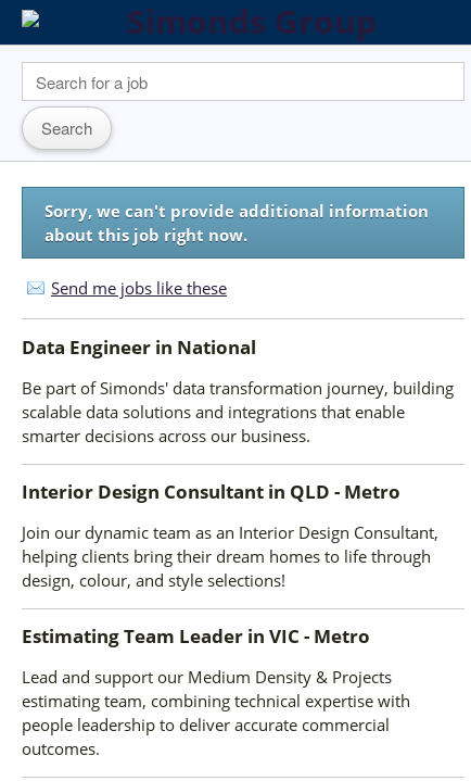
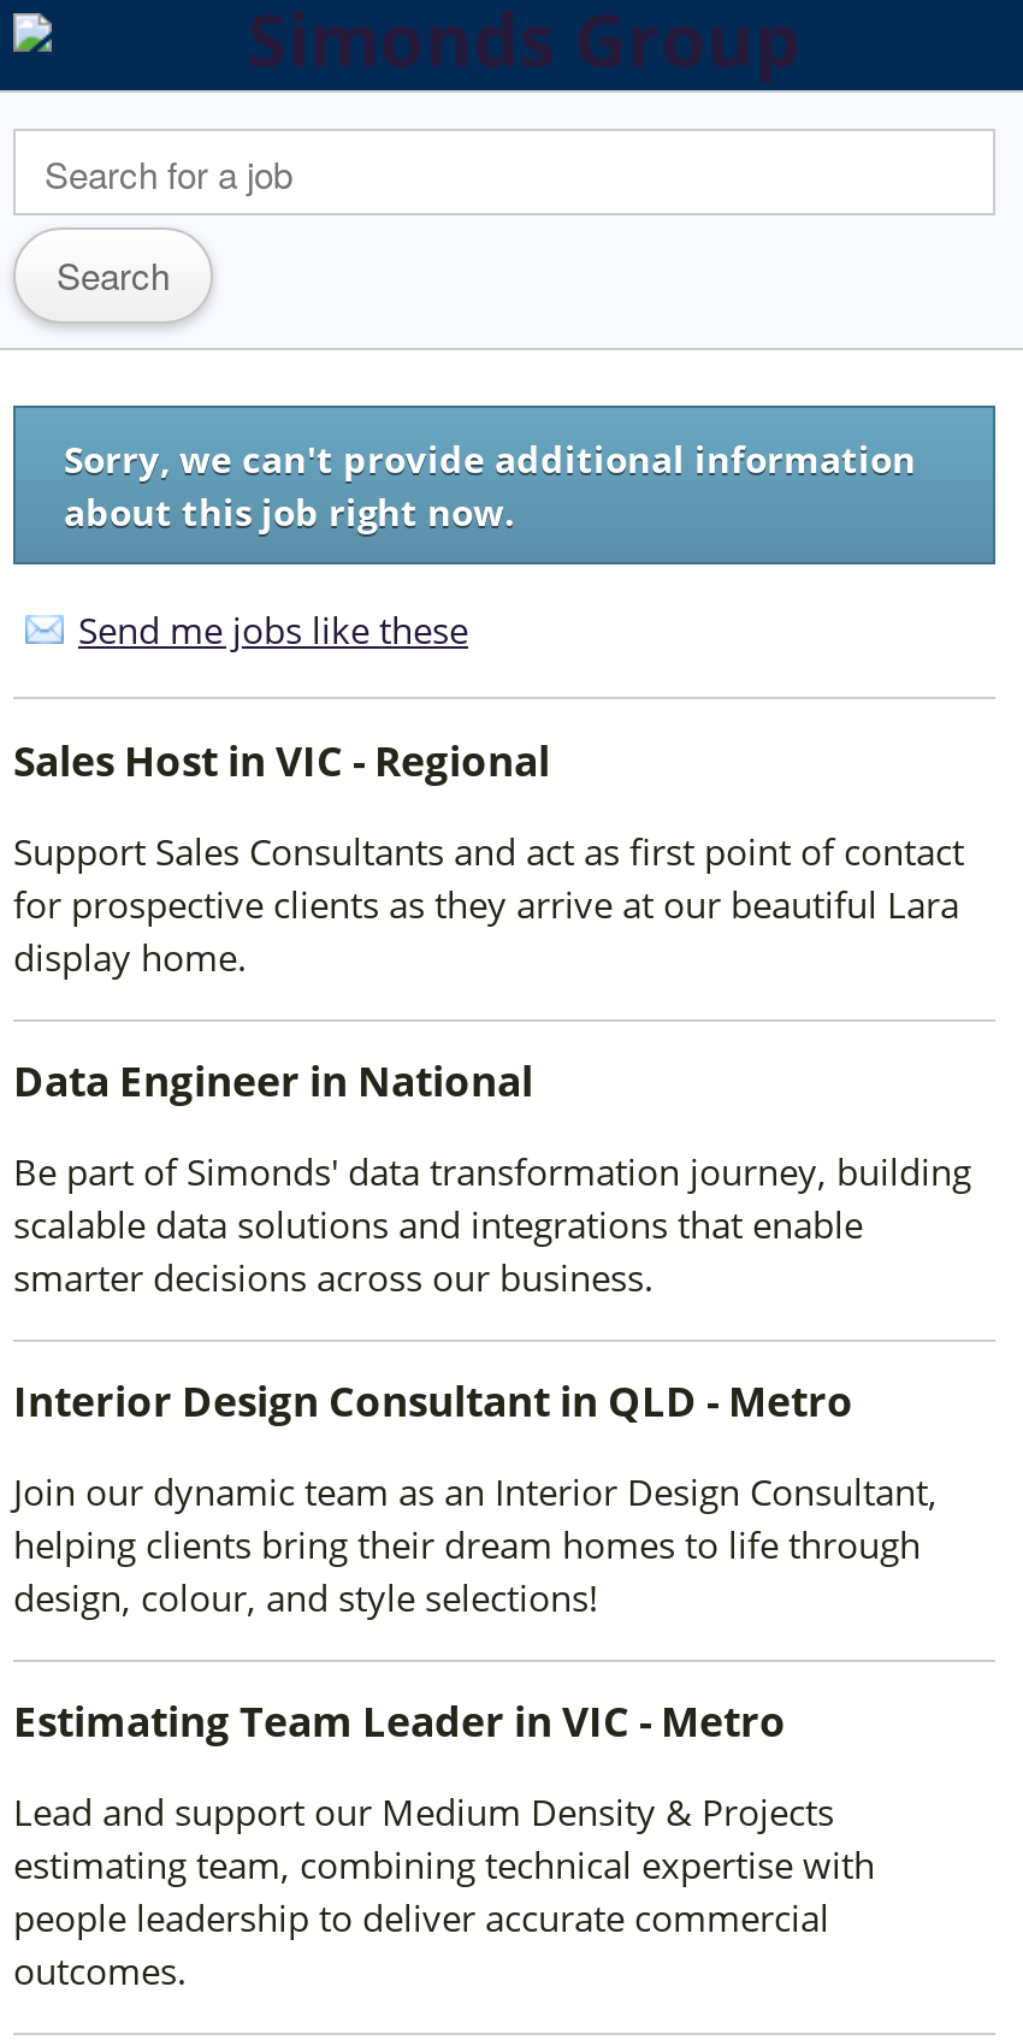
+ Sales Host in VIC - Regional
+ Support Sales Consultants and act as first point of contact
+ for prospective clients as they arrive at our beautiful Lara
+ display home.
